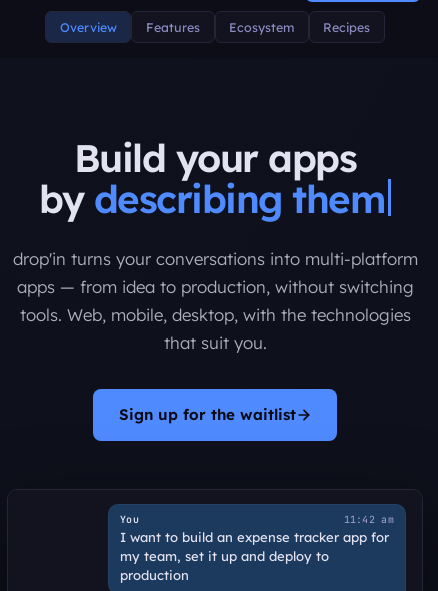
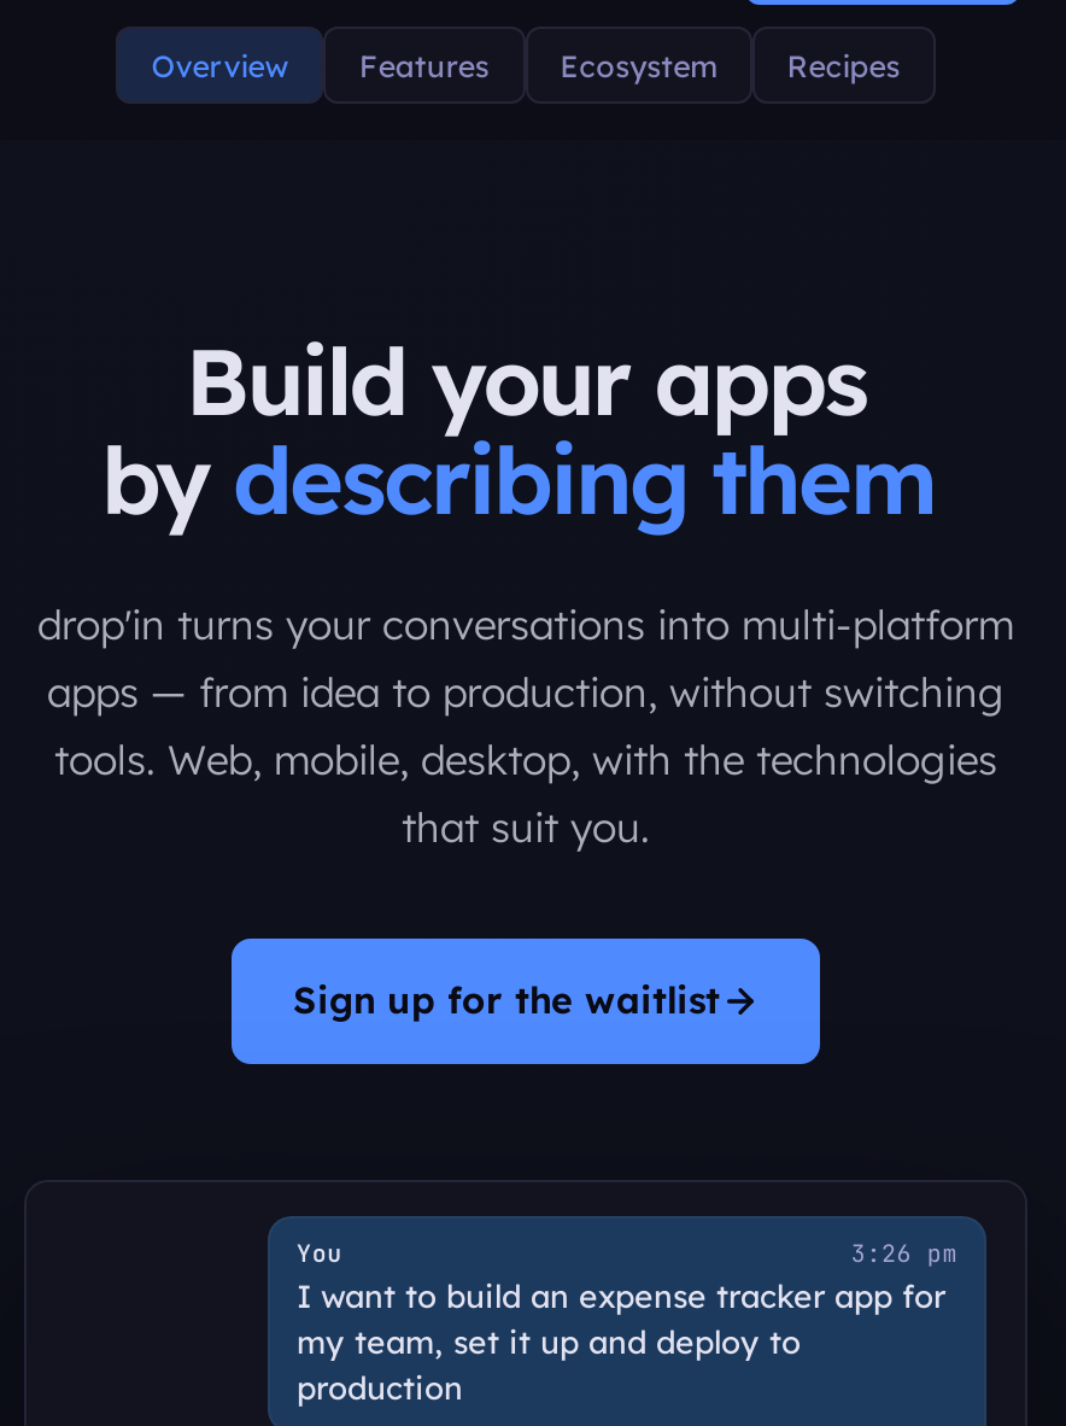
- 11:42 am
+ 3:26 pm
